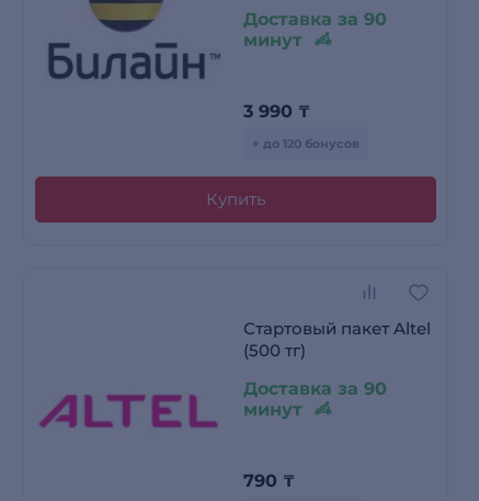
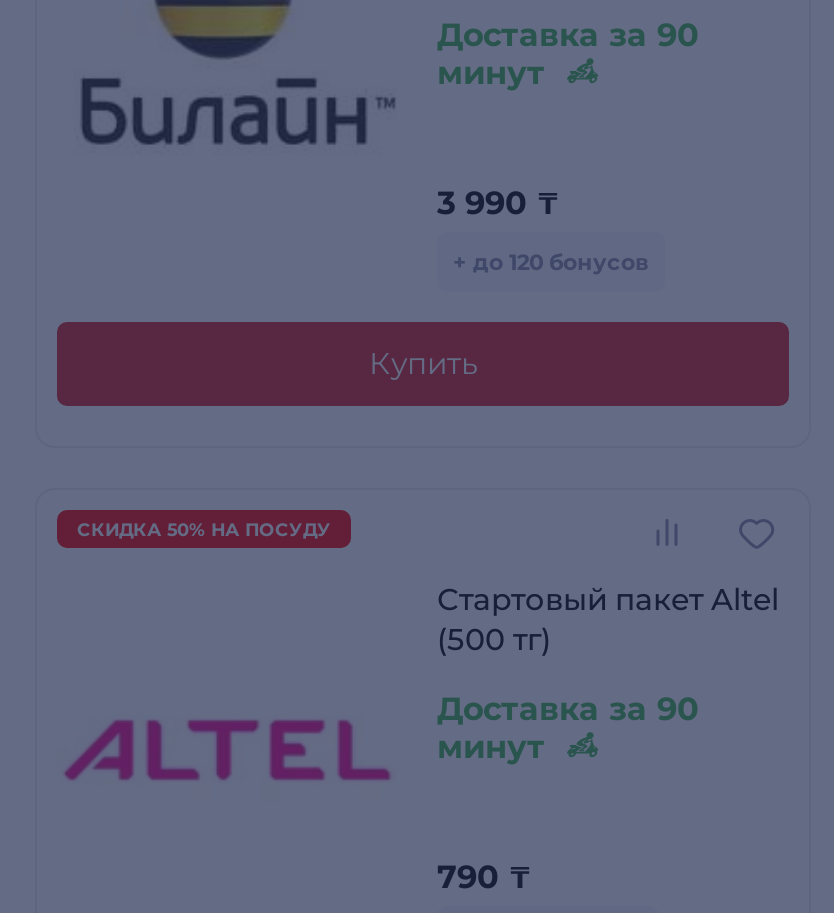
+ СКИДКА 50% НА ПОСУДУ
